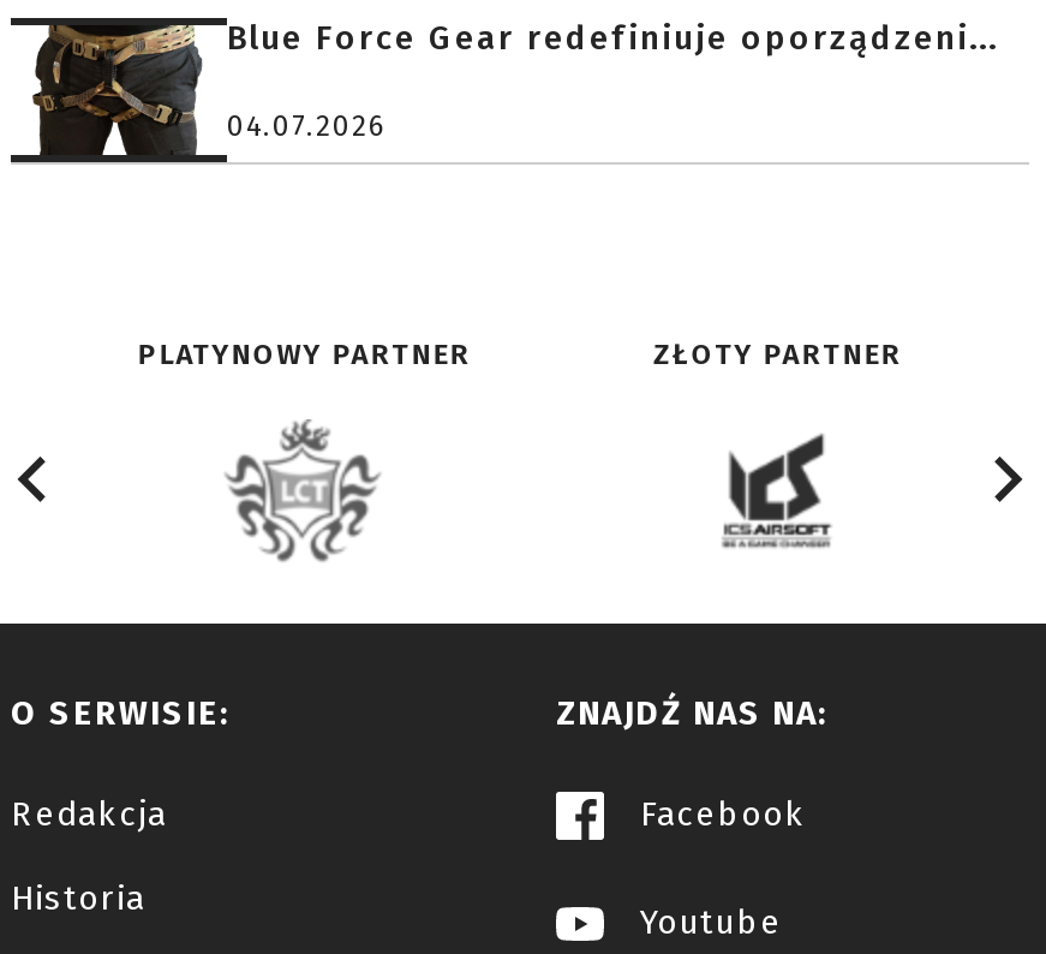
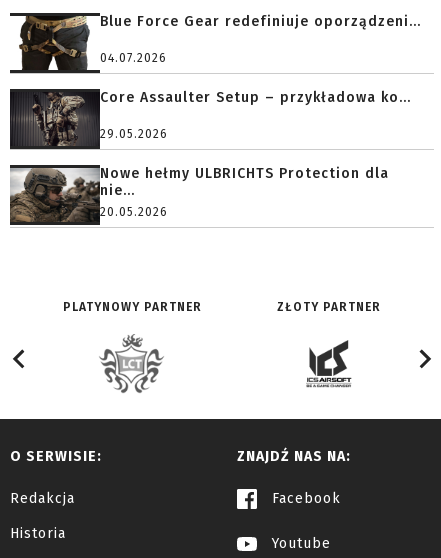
+ [image]
+ Core Assaulter Setup – przykładowa ko...
+ 29.05.2026
+ Nowe hełmy ULBRICHTS Protection dla
+ nie...
+ 20.05.2026

+ [image]
